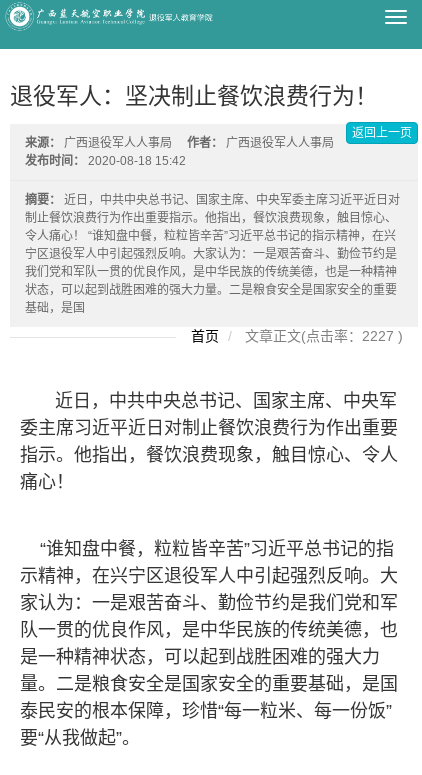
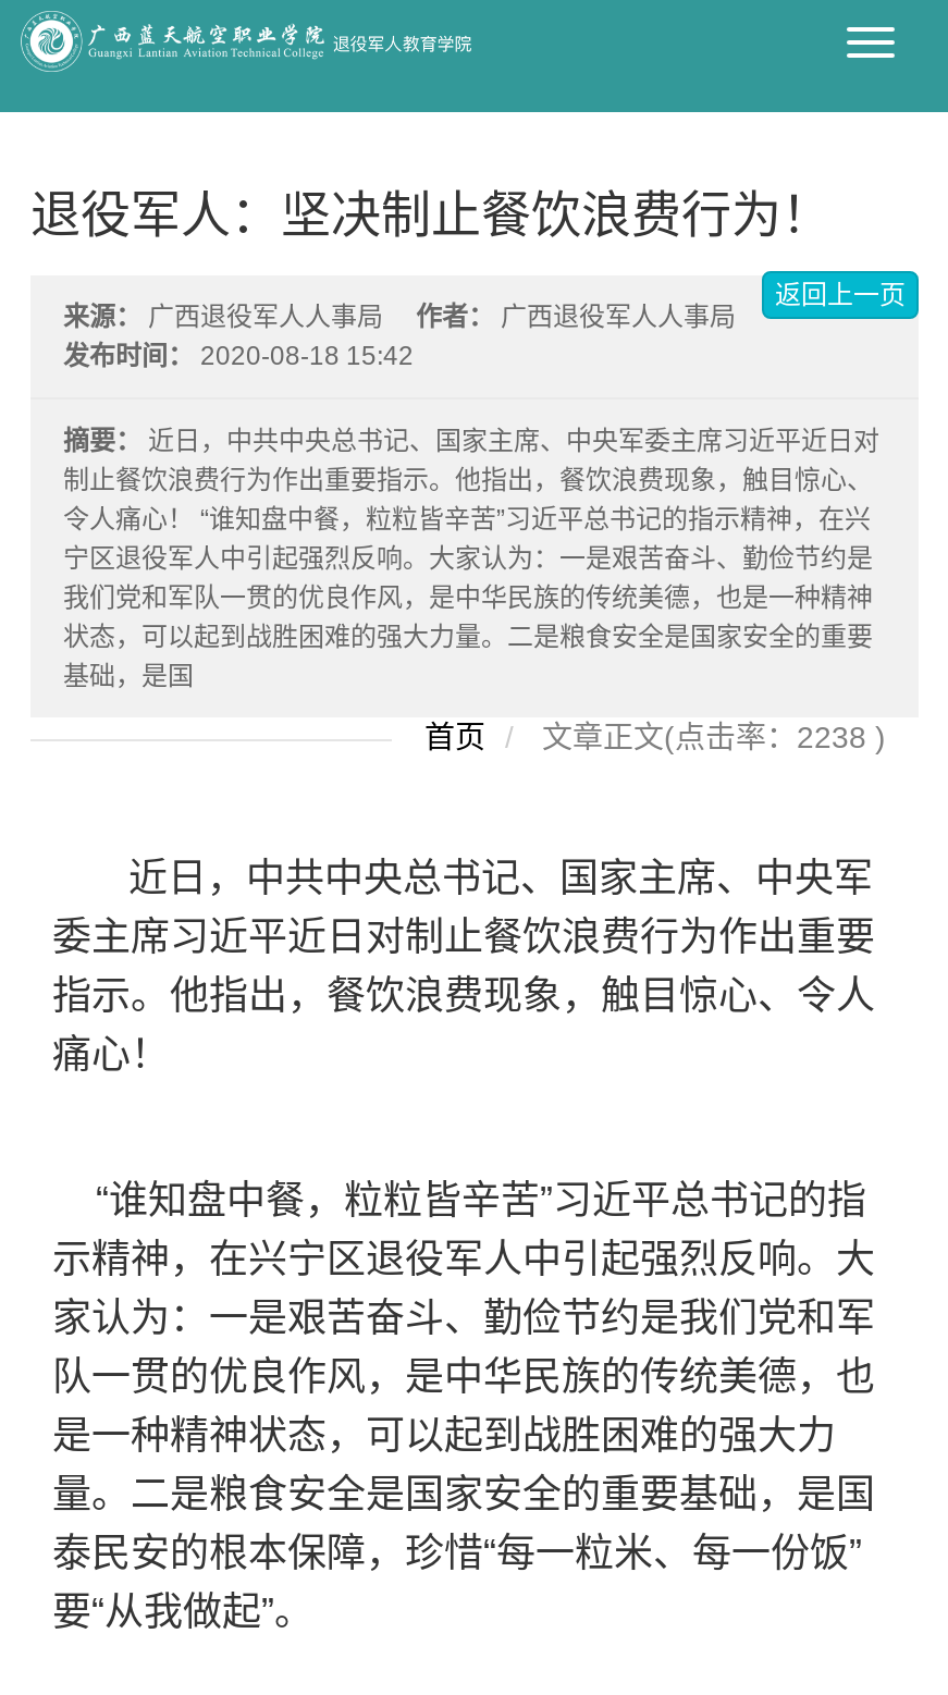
- 文章正文(点击率：2227 )
+ 文章正文(点击率：2238 )
